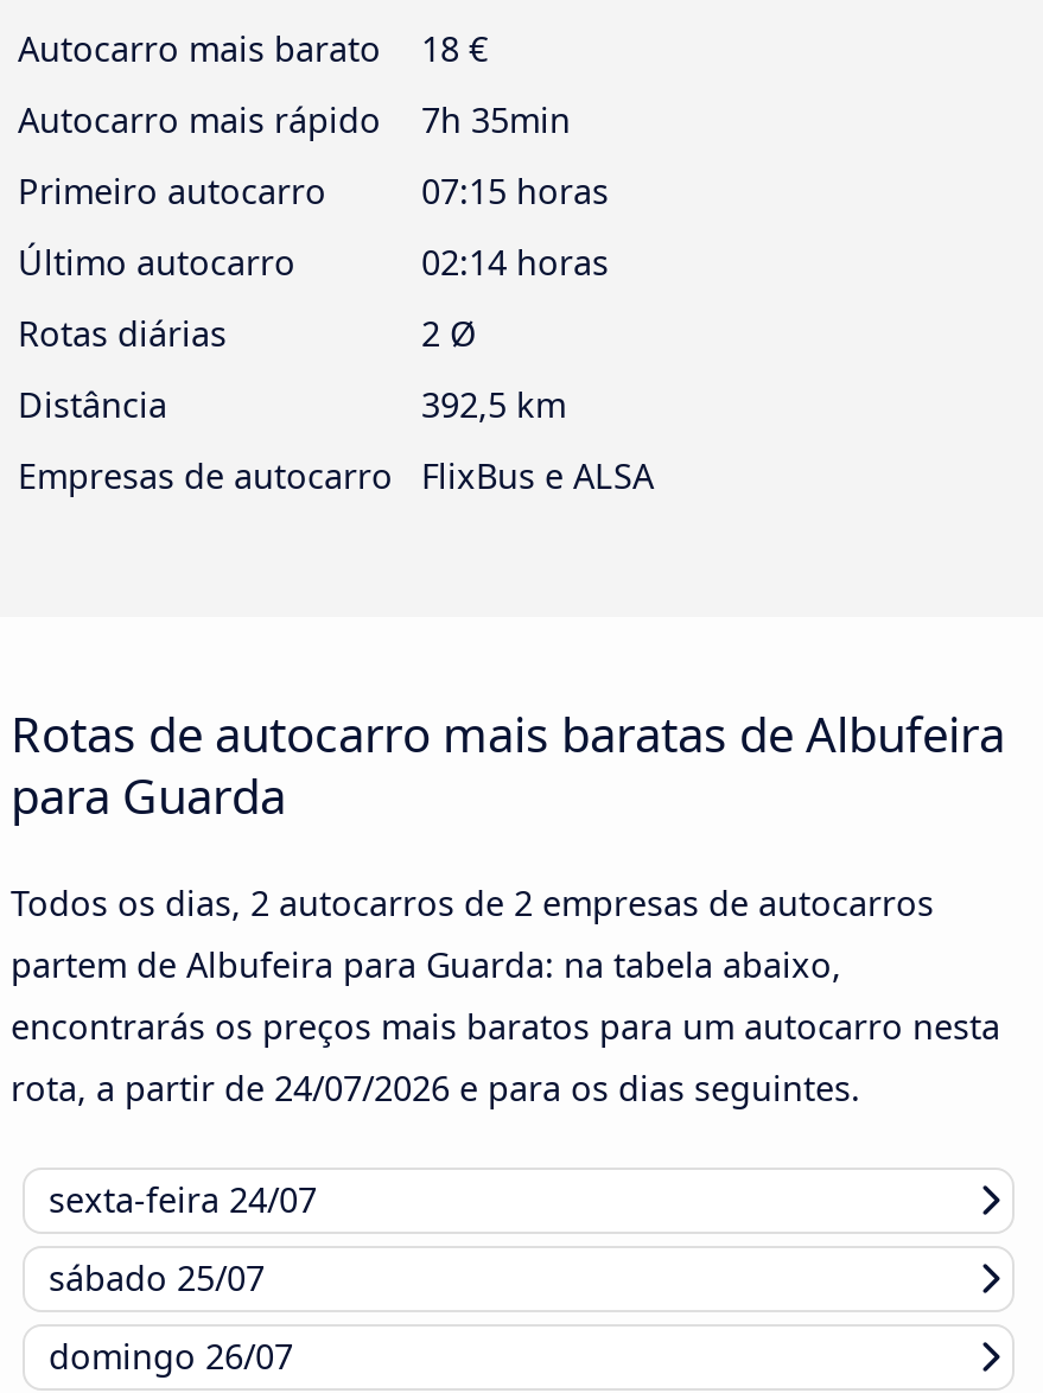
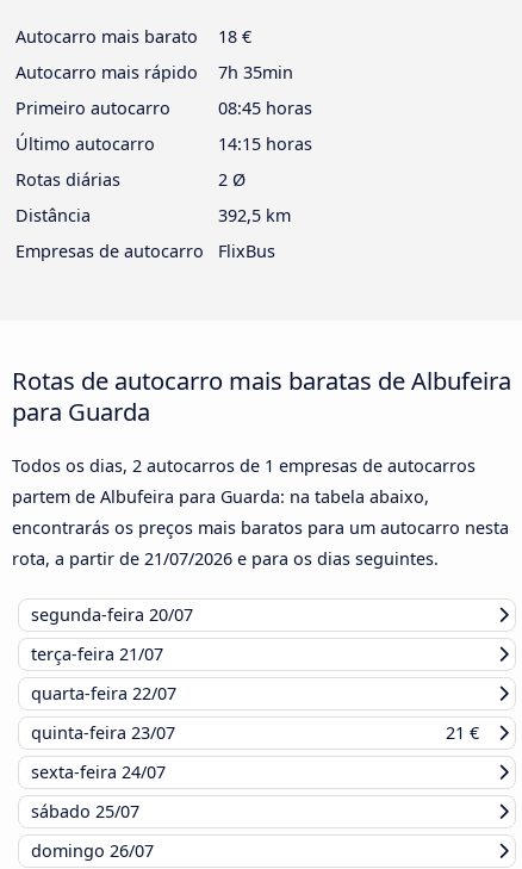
- 07:15 horas
+ 08:45 horas

- 02:14 horas
+ 14:15 horas

- FlixBus e ALSA
+ FlixBus

- Todos os dias, 2 autocarros de 2 empresas de autocarros
+ Todos os dias, 2 autocarros de 1 empresas de autocarros

- rota, a partir de 24/07/2026 e para os dias seguintes.
+ rota, a partir de 21/07/2026 e para os dias seguintes.
+ segunda-feira 20/07
+ terça-feira 21/07
+ quarta-feira 22/07
+ quinta-feira 23/07
+ 21 €
